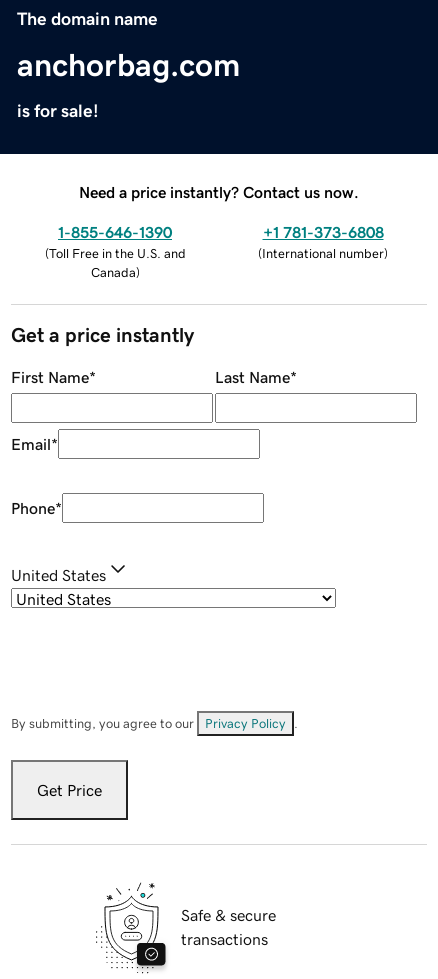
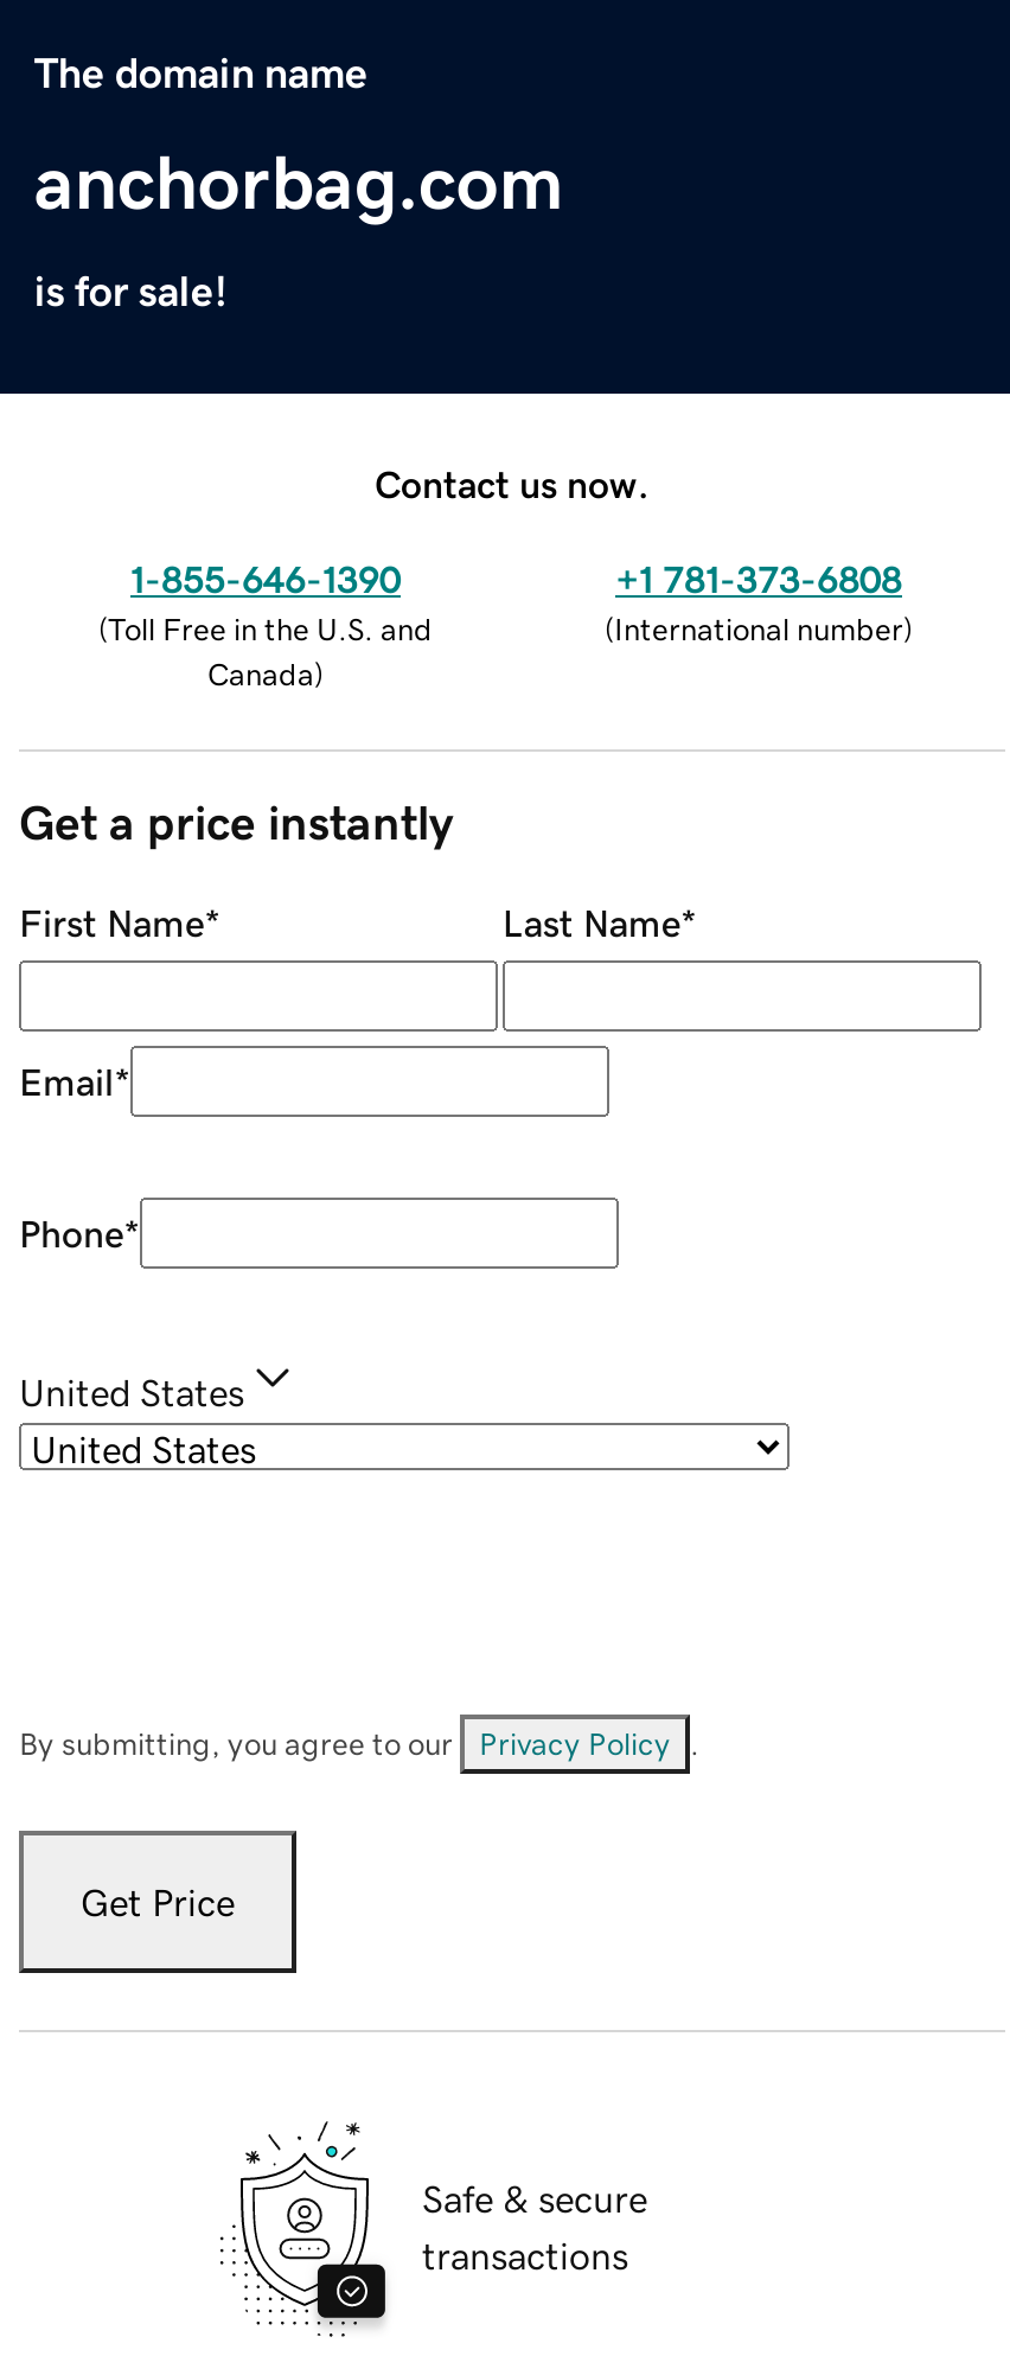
- Need a price instantly? Contact us now.
+ Contact us now.
